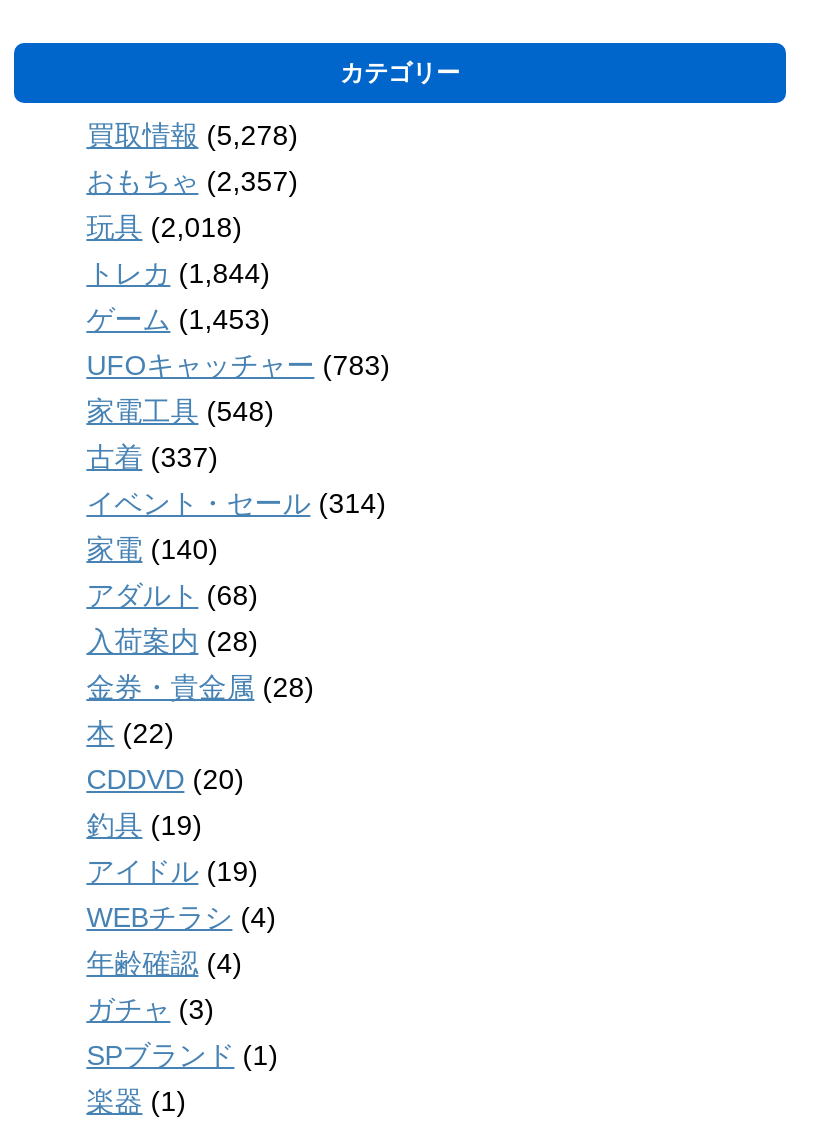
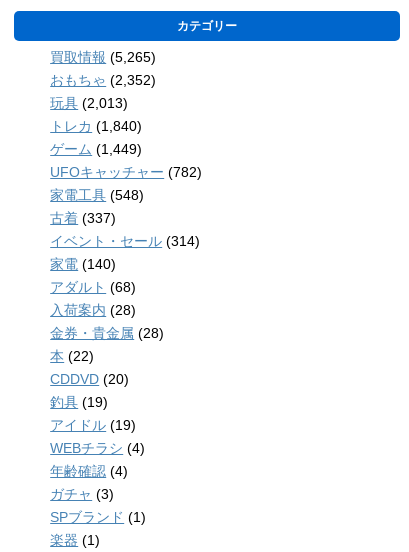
- 買取情報(5,278)
+ 買取情報(5,265)

- おもちゃ(2,357)
+ おもちゃ(2,352)

- 玩具(2,018)
+ 玩具(2,013)

- トレカ(1,844)
+ トレカ(1,840)

- ゲーム(1,453)
+ ゲーム(1,449)

- UFOキャッチャー(783)
+ UFOキャッチャー(782)
